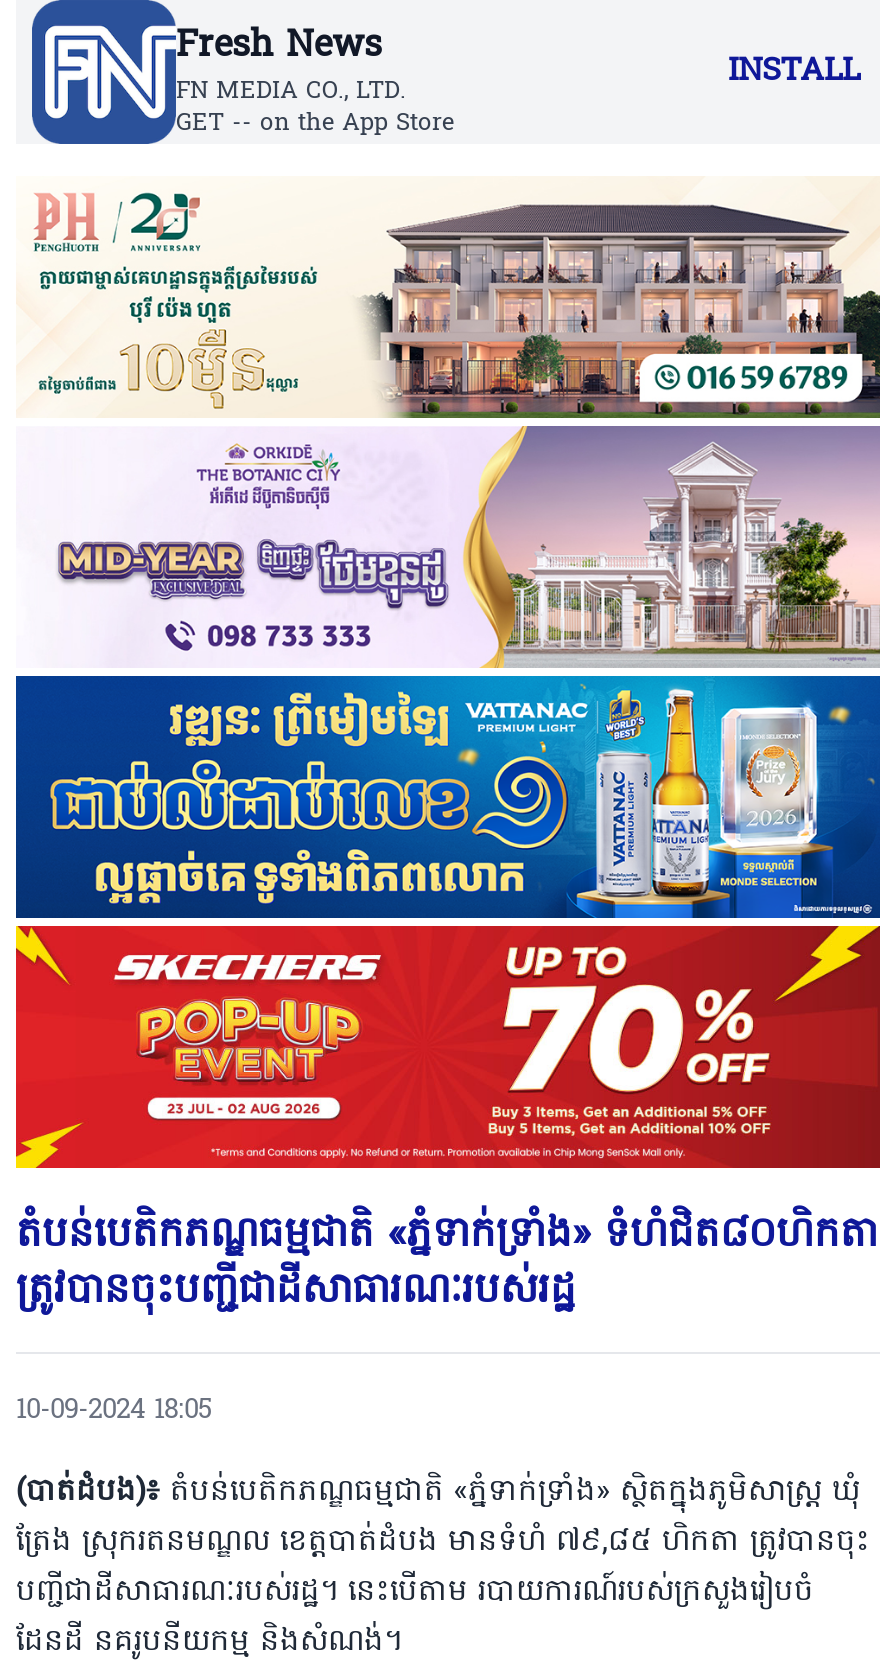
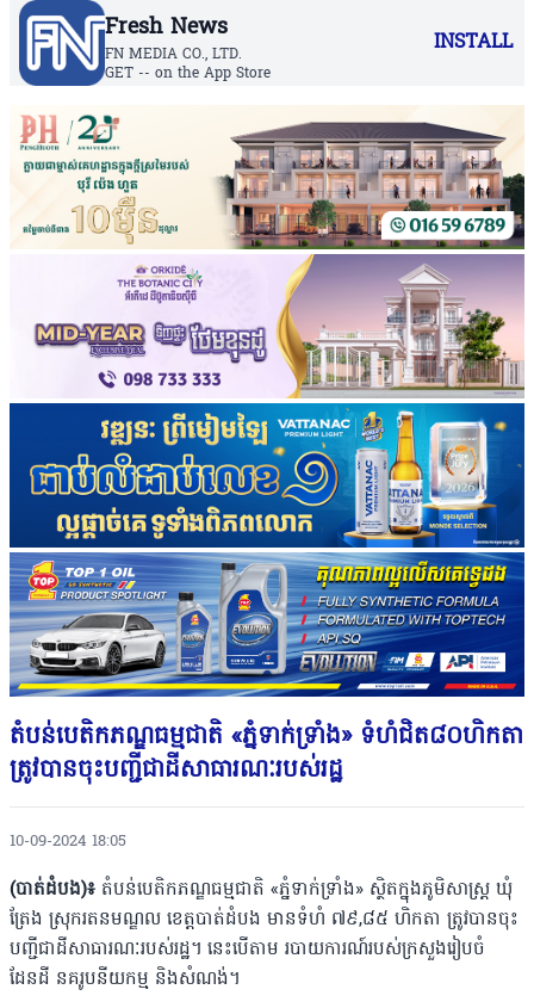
- [image]
+ [image]
